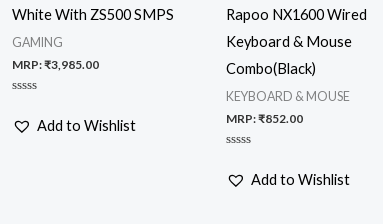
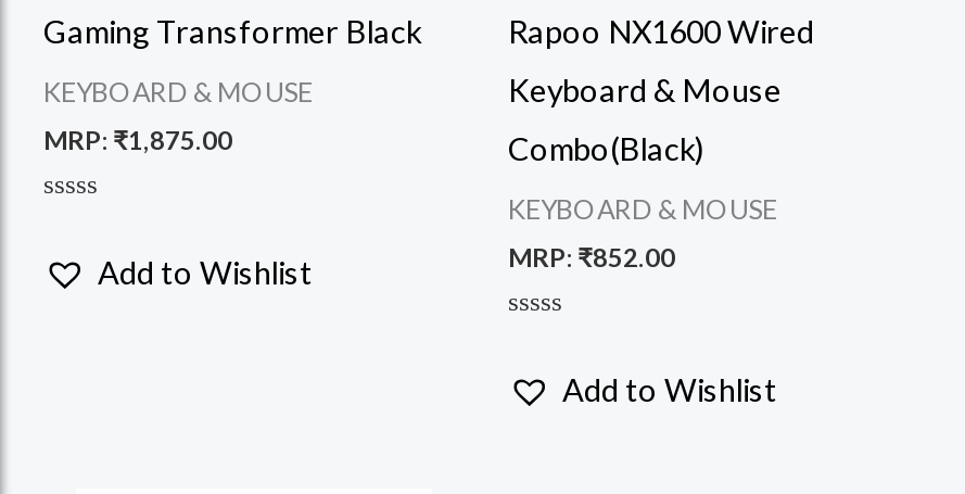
- White With ZS500 SMPS
+ Gaming Transformer Black

- GAMING
+ KEYBOARD & MOUSE

- MRP: ₹3,985.00
+ MRP: ₹1,875.00
